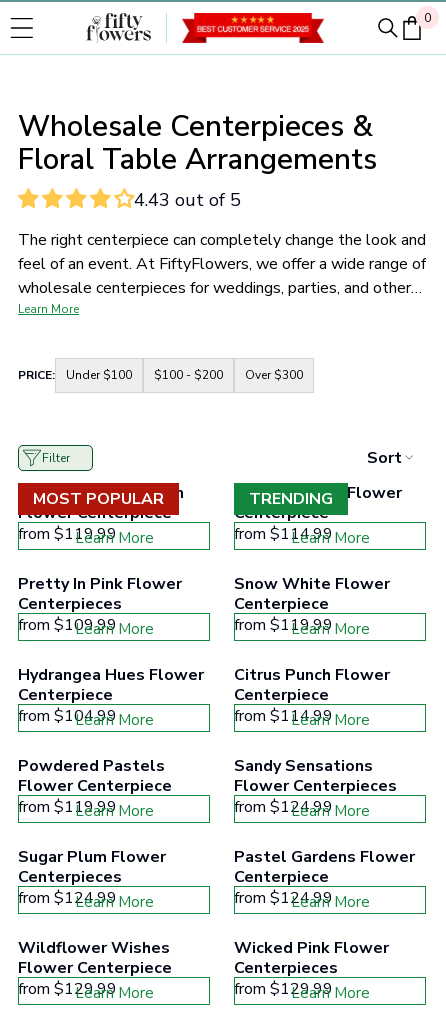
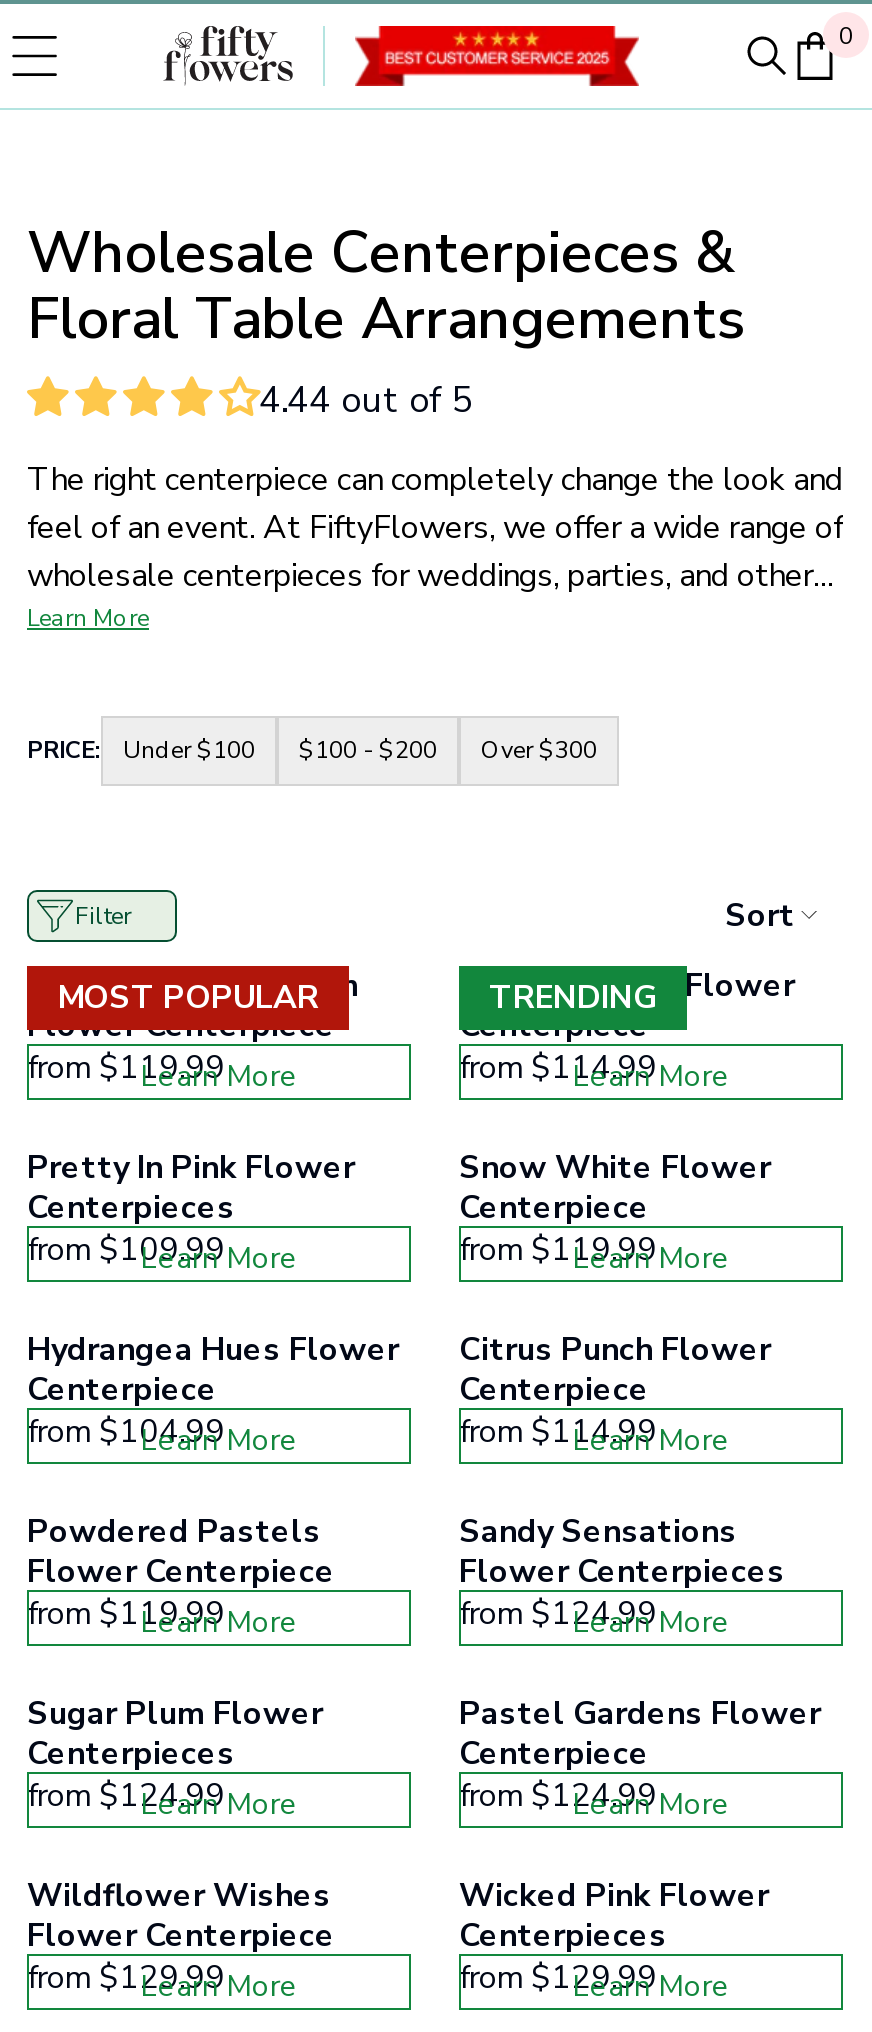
- 4.43 out of 5
+ 4.44 out of 5
